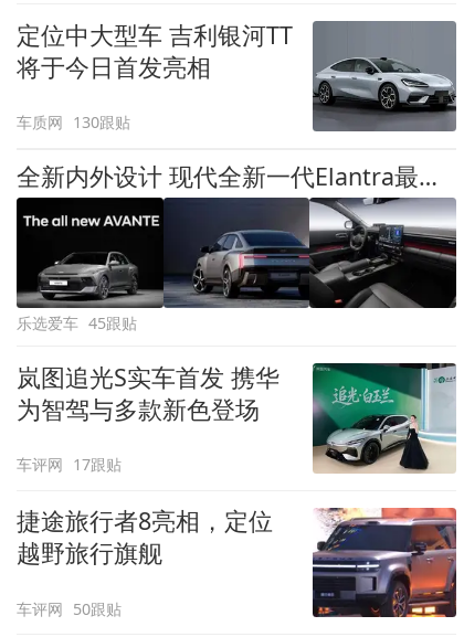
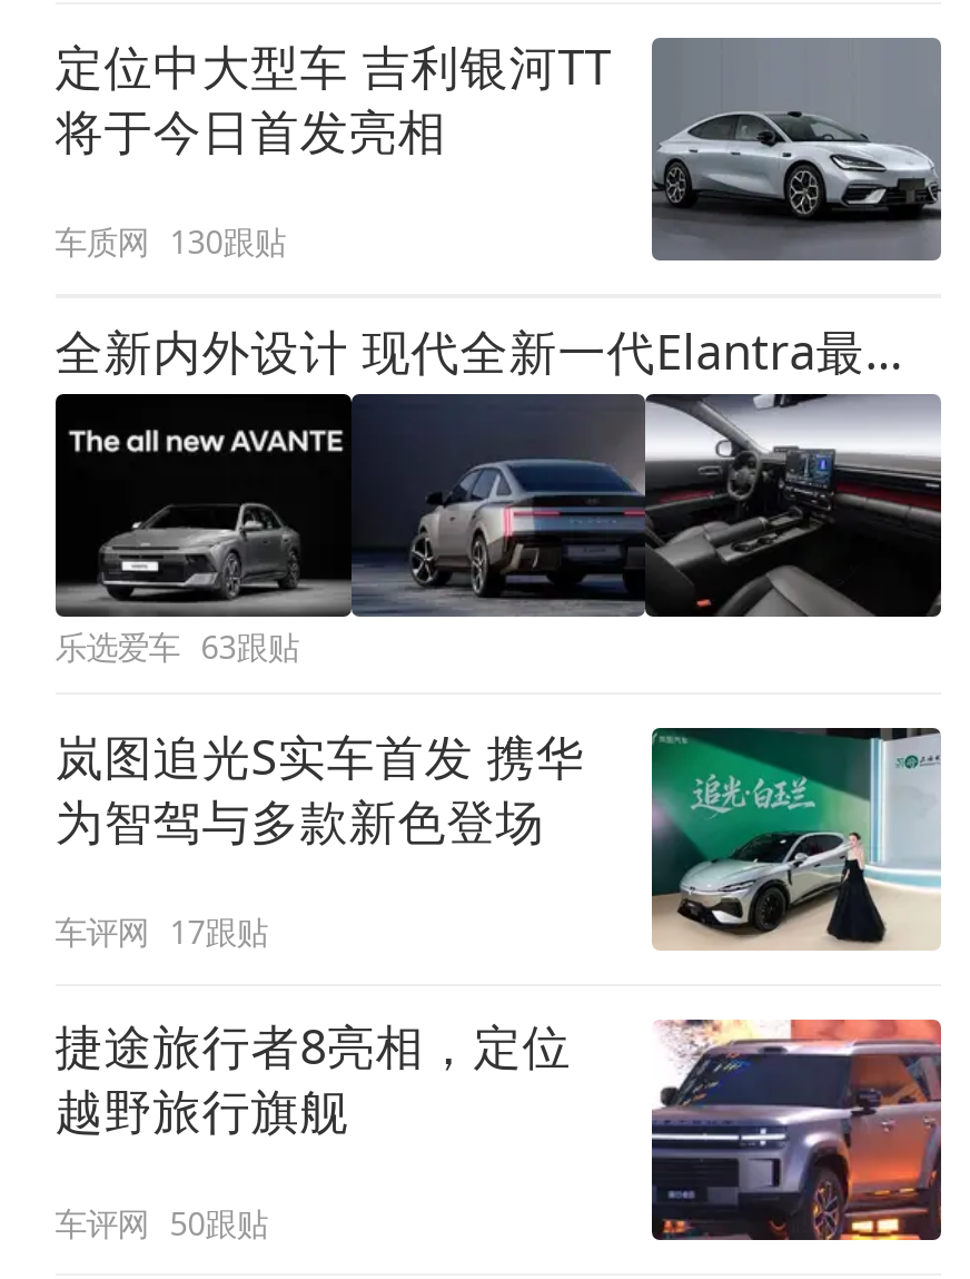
- 乐选爱车 45跟贴
+ 乐选爱车 63跟贴
